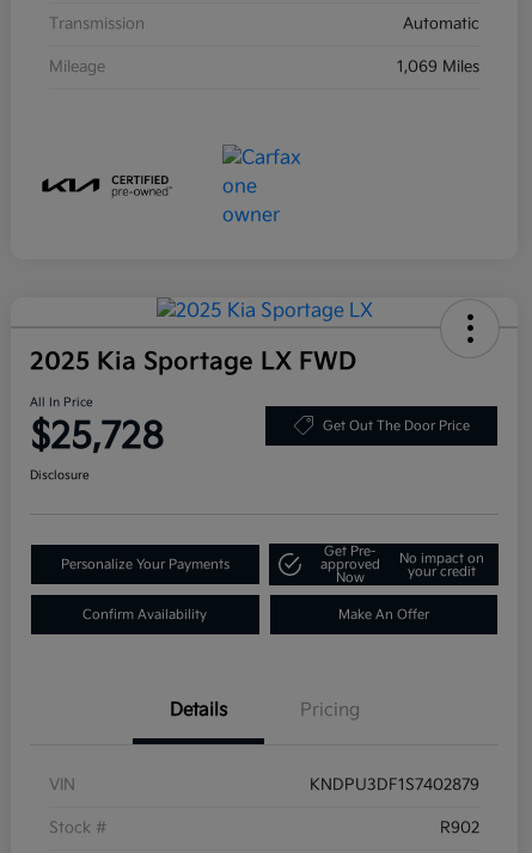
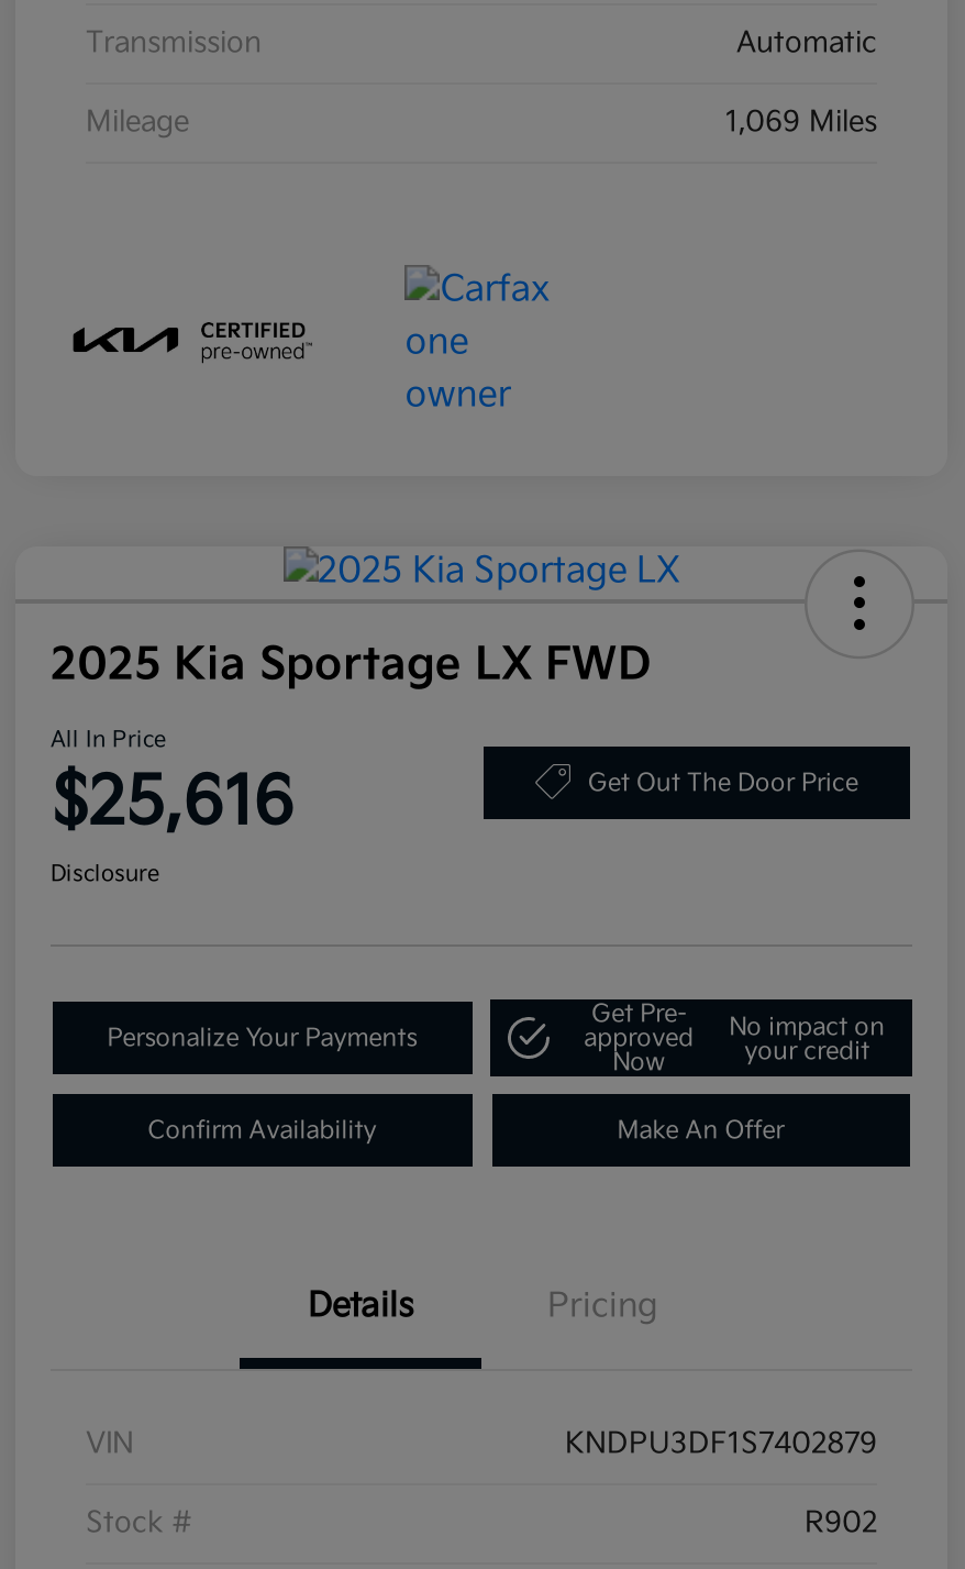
- $25,728
+ $25,616
